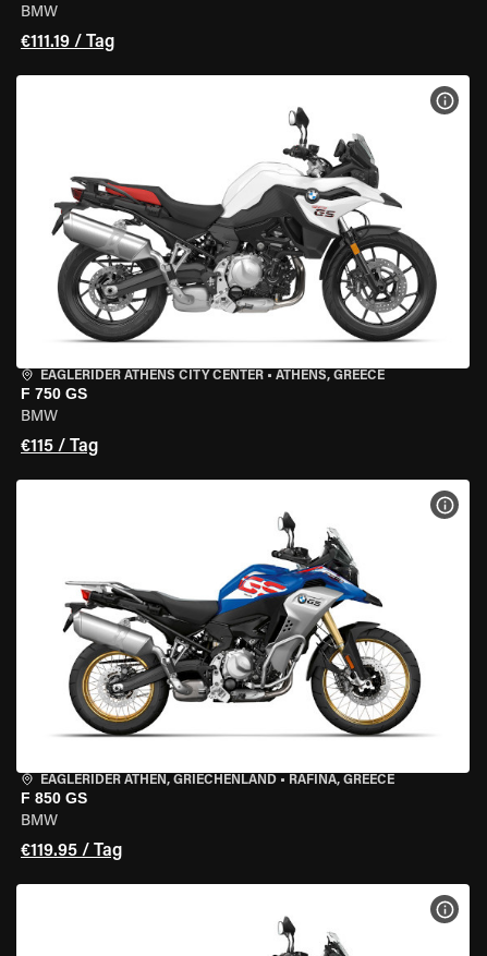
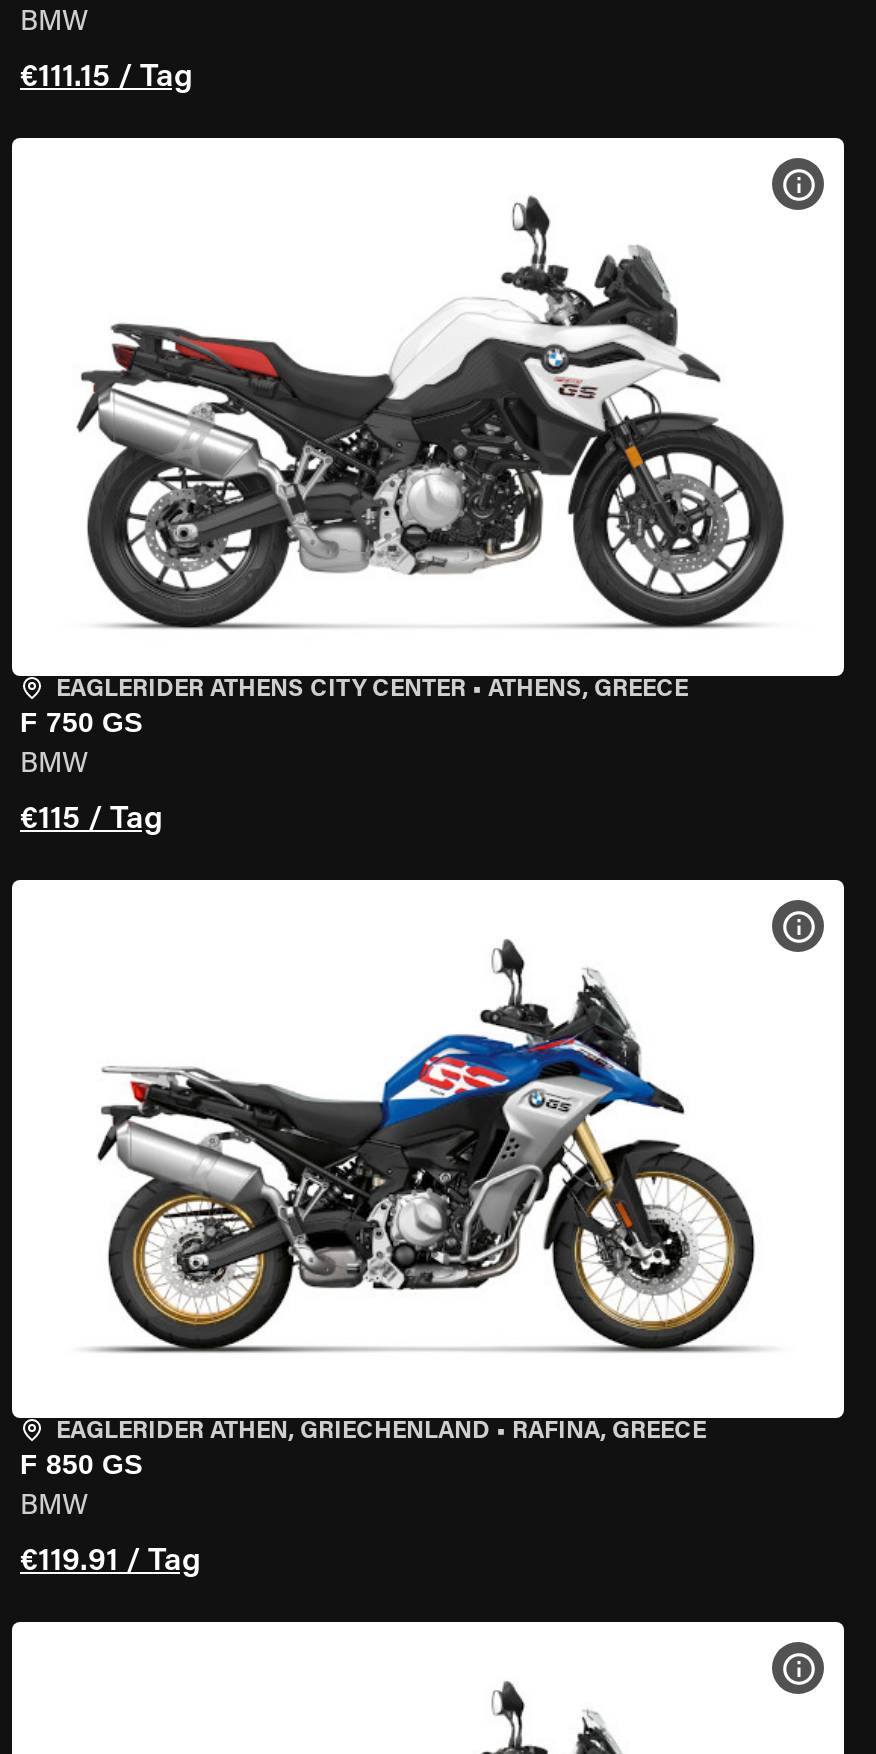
- €111.19 / Tag
+ €111.15 / Tag

- €119.95 / Tag
+ €119.91 / Tag
